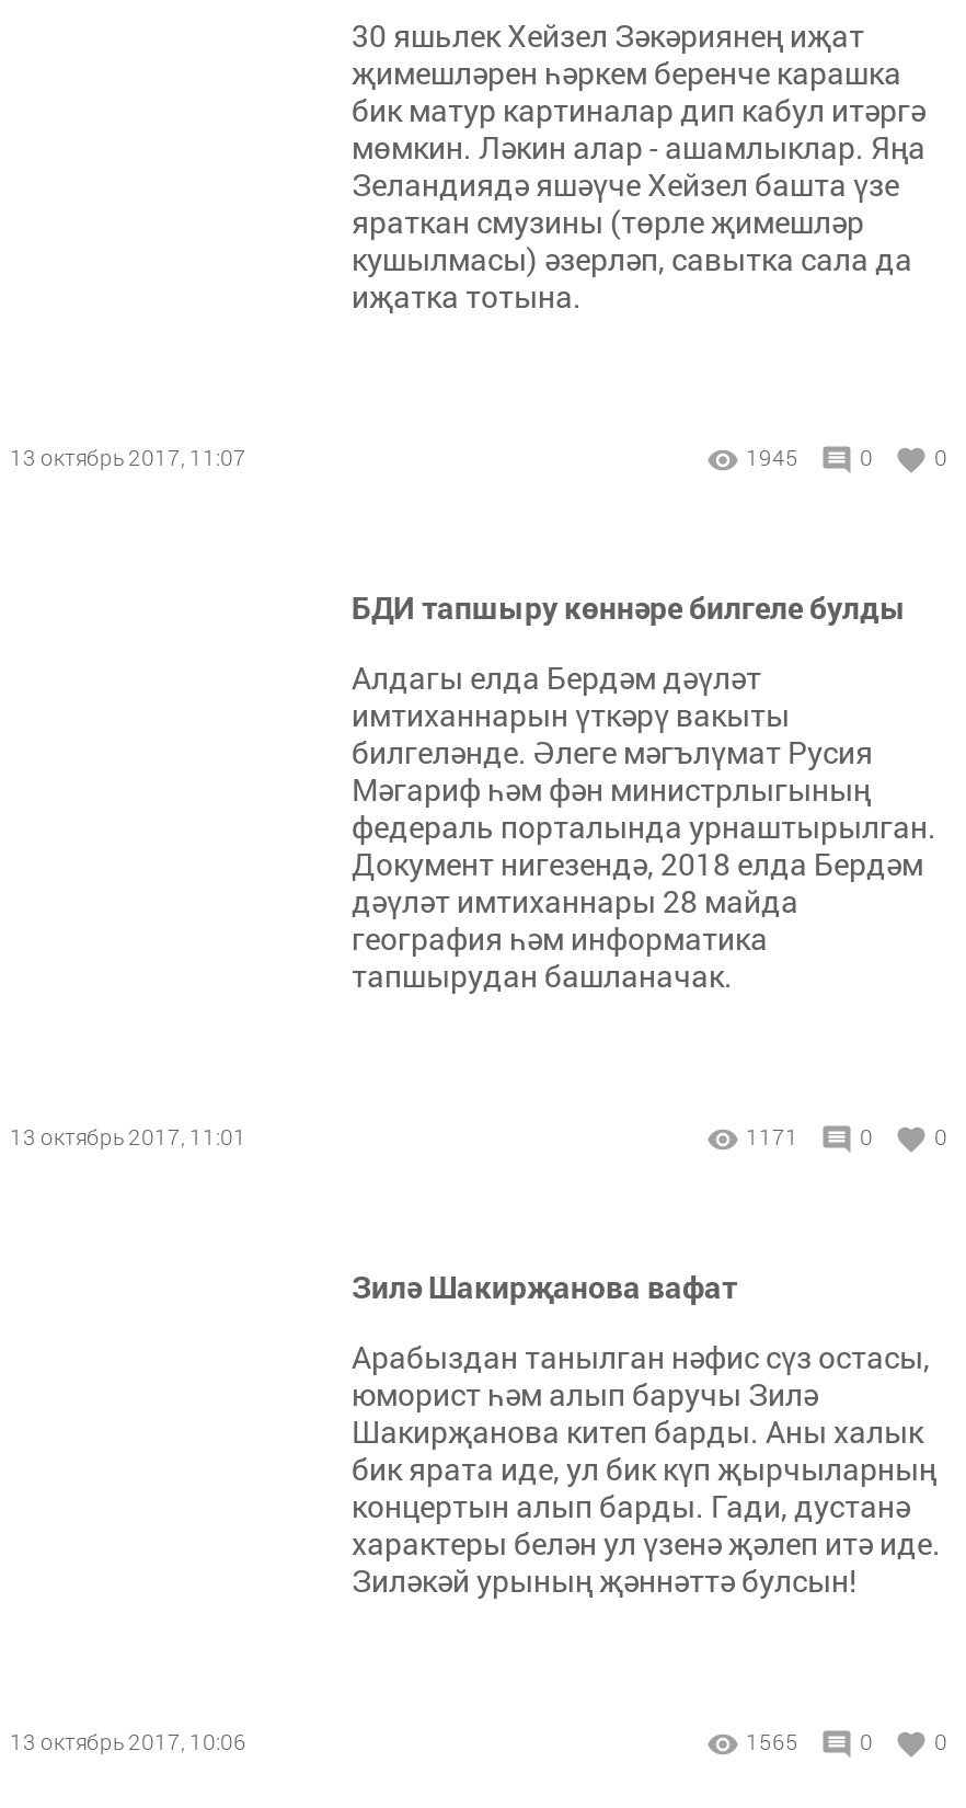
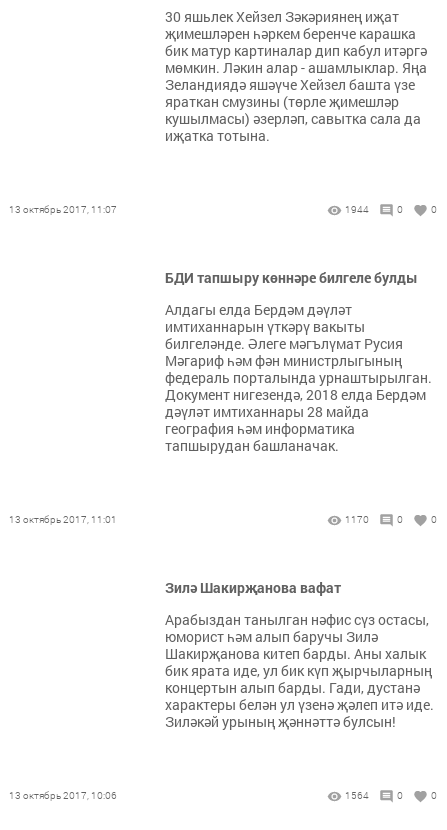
- 1945
+ 1944

- 1171
+ 1170

- 1565
+ 1564
